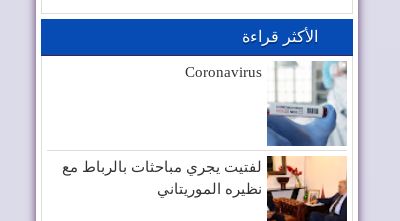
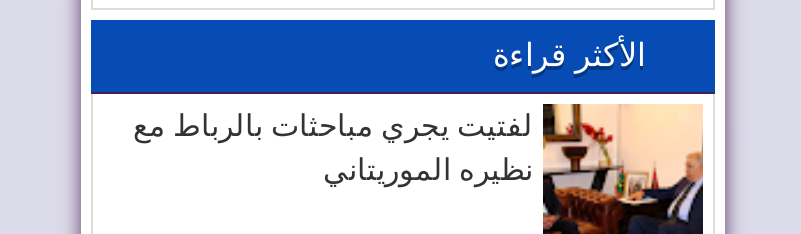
- [image]
- Coronavirus
